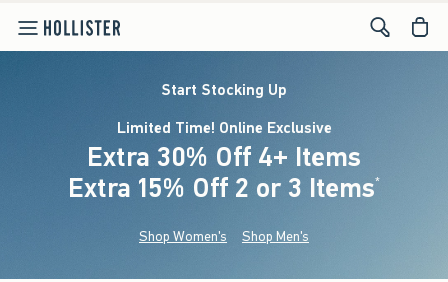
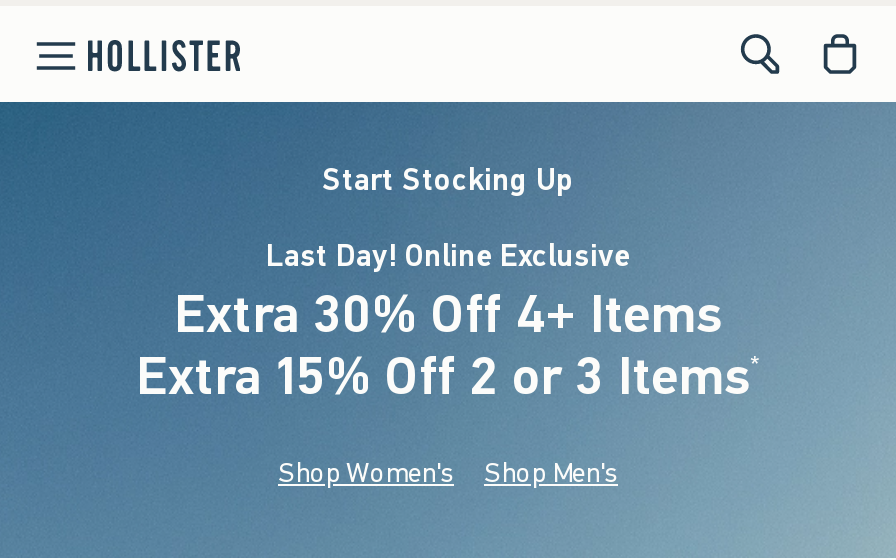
- Limited Time! Online Exclusive
+ Last Day! Online Exclusive
